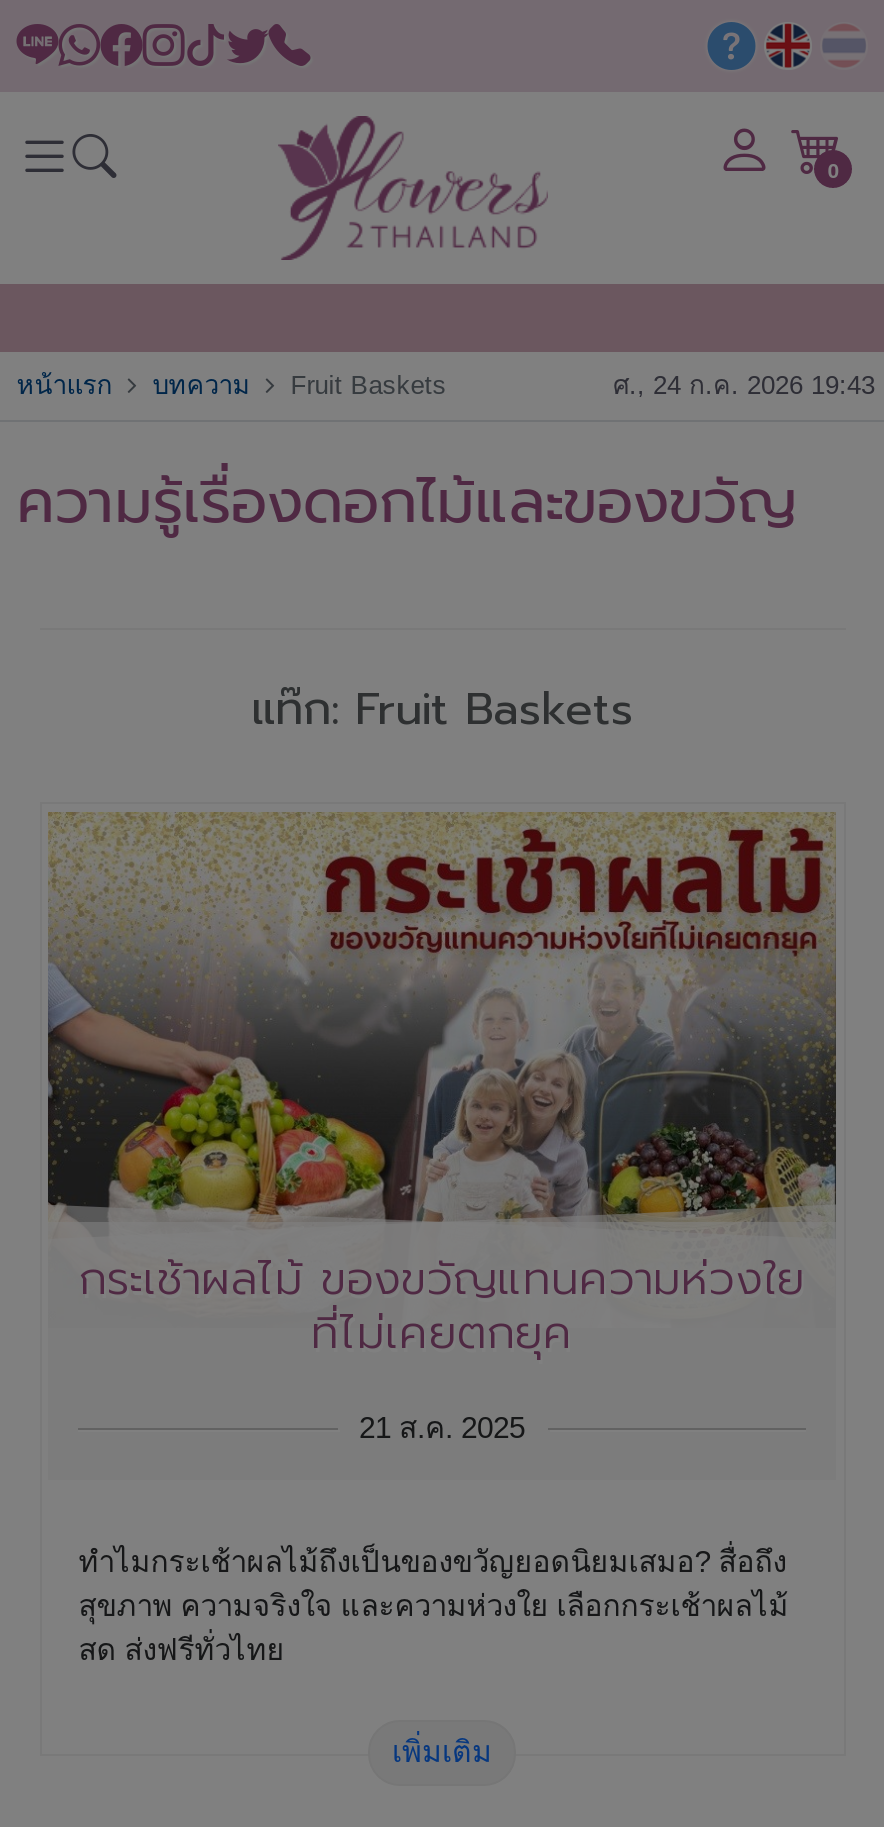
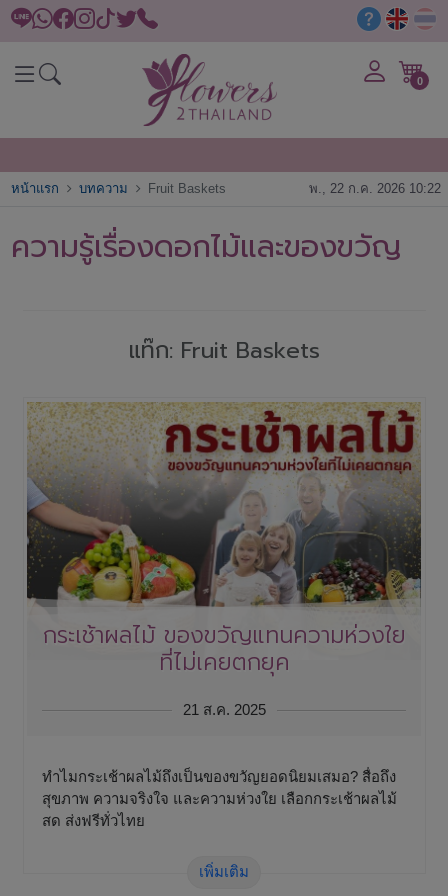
- ศ., 24 ก.ค. 2026 19:43
+ พ., 22 ก.ค. 2026 10:22
